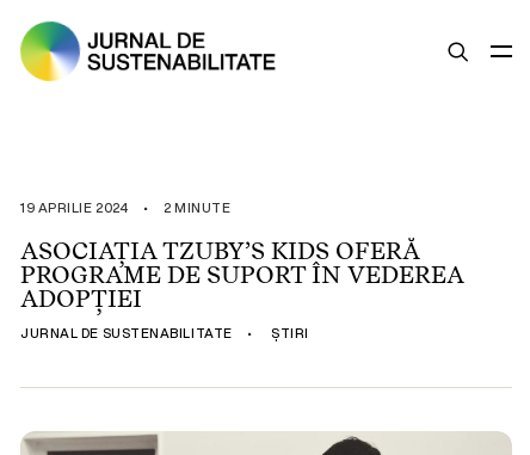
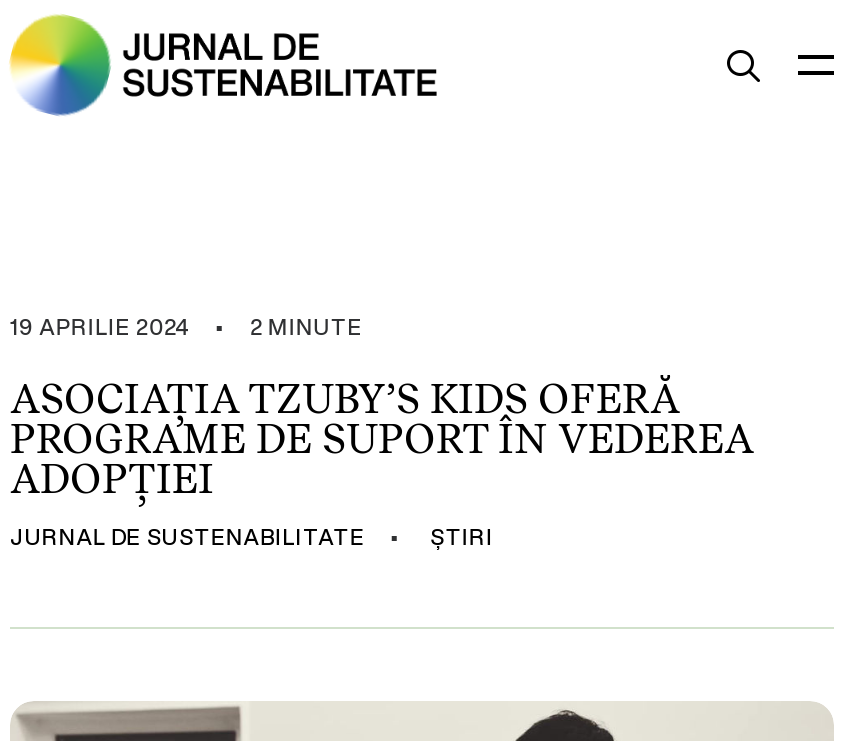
- [image]
+ [image]
